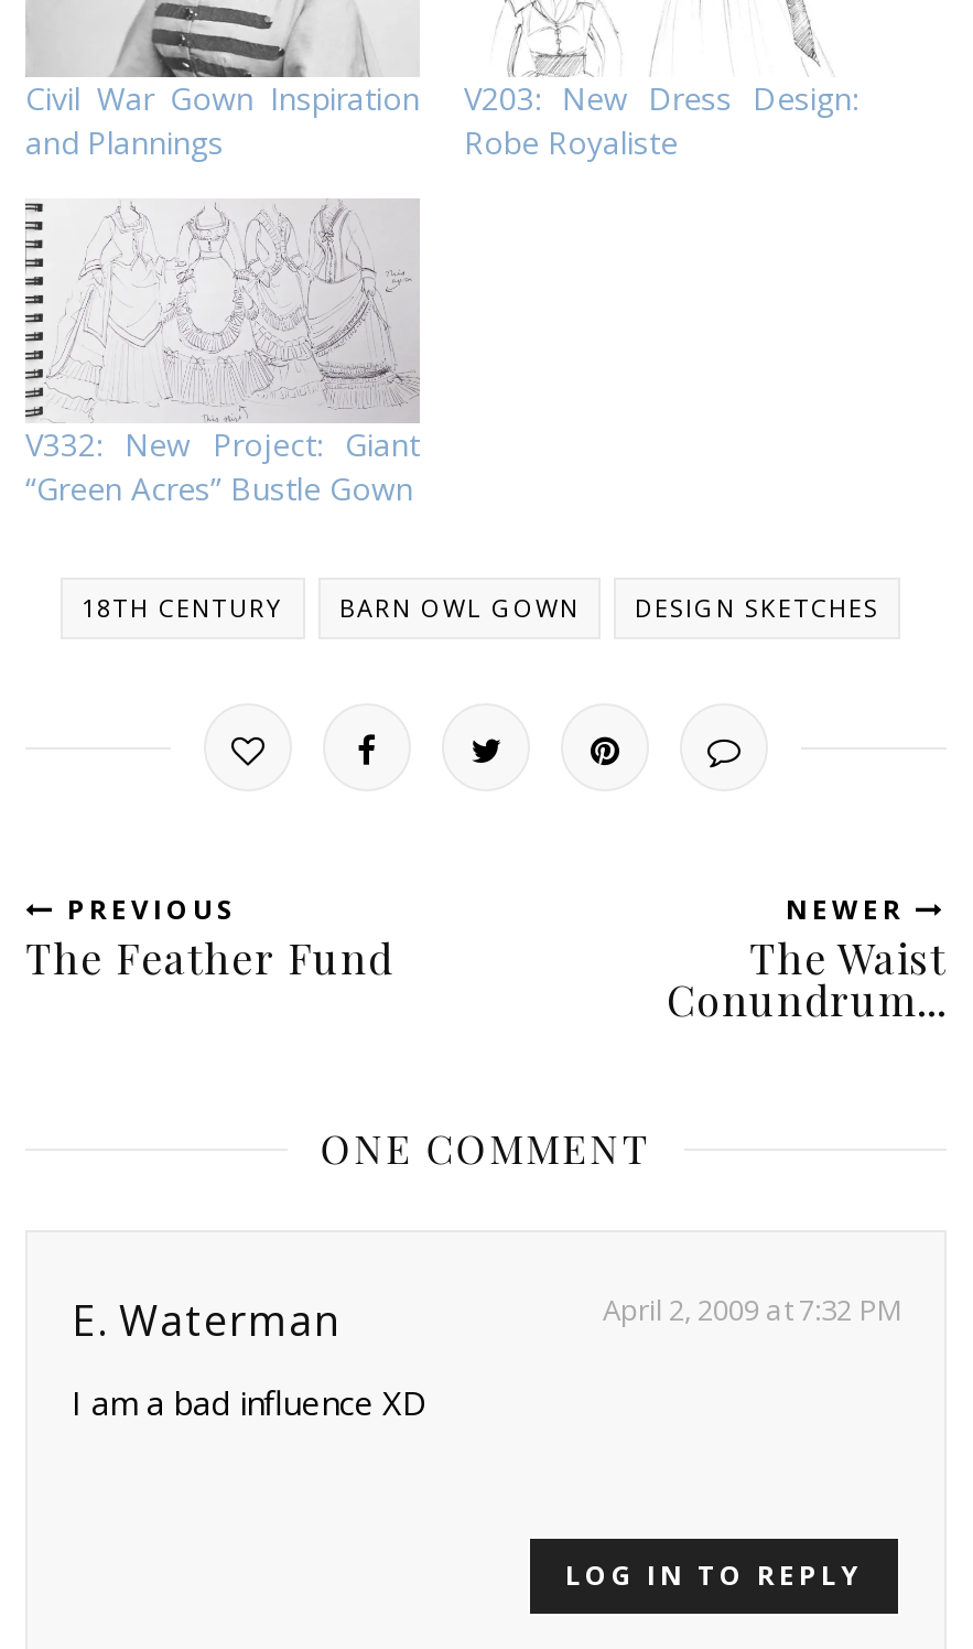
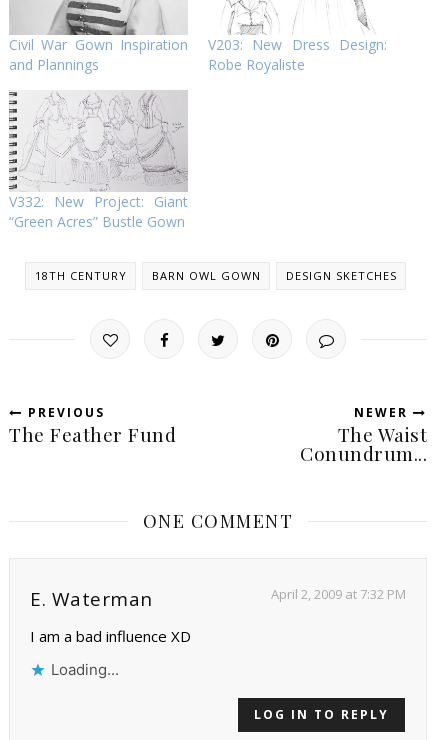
+ Loading...
